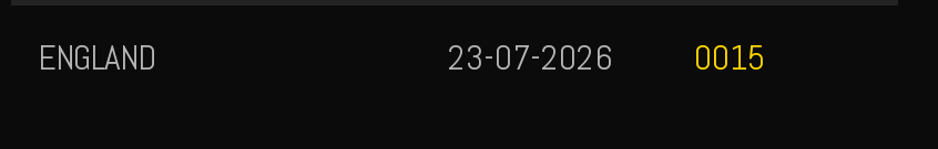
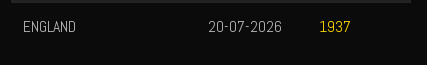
- 23-07-2026
+ 20-07-2026

- 0015
+ 1937
